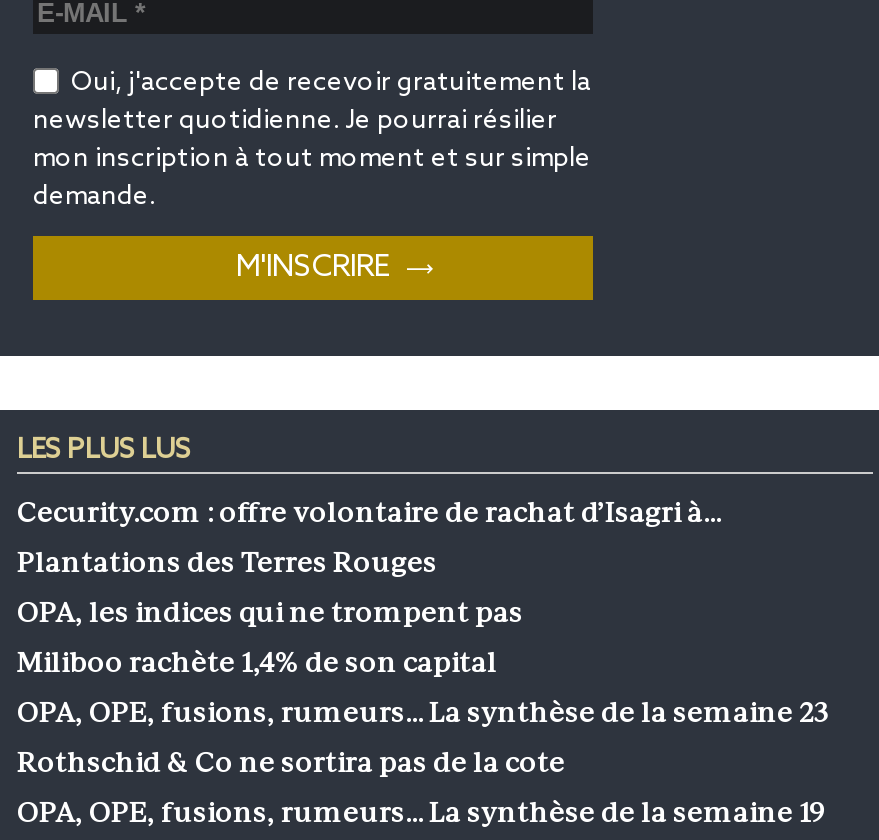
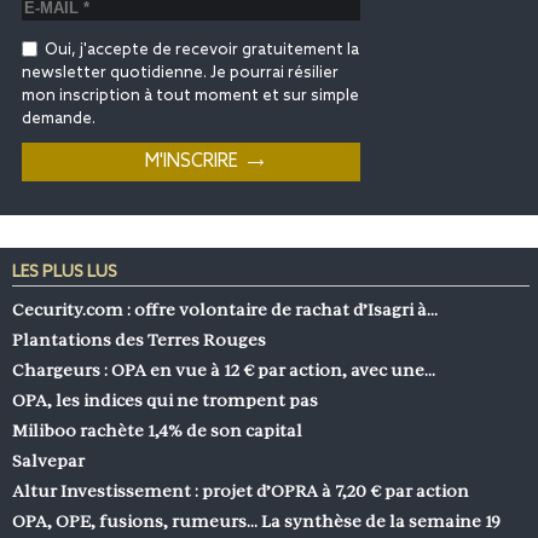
+ Chargeurs : OPA en vue à 12 € par action, avec une…

- OPA, OPE, fusions, rumeurs… La synthèse de la semaine 23
+ Salvepar

- Rothschid & Co ne sortira pas de la cote
+ Altur Investissement : projet d’OPRA à 7,20 € par action
